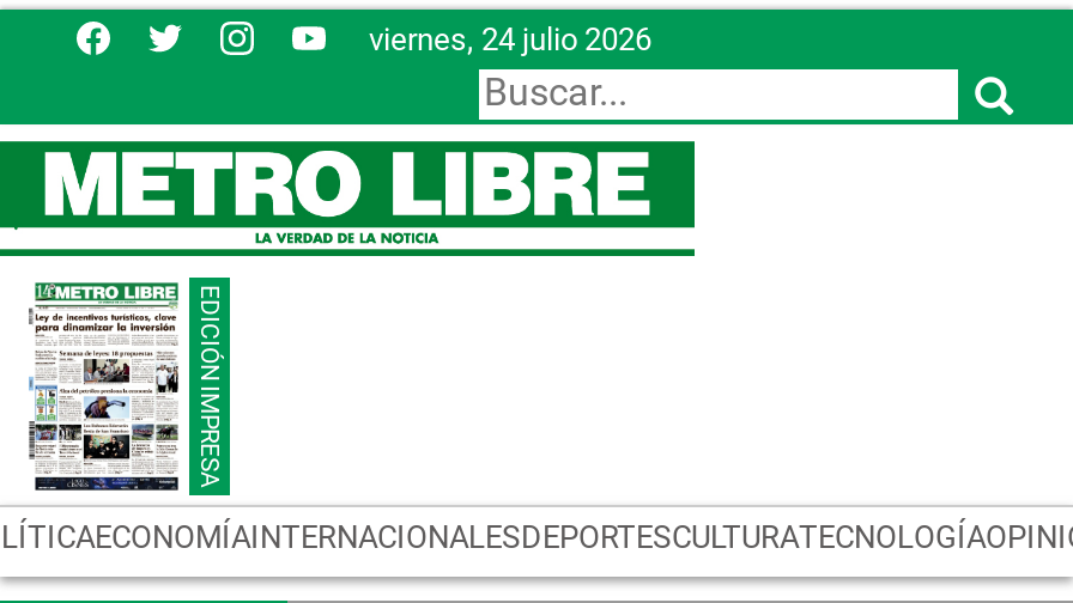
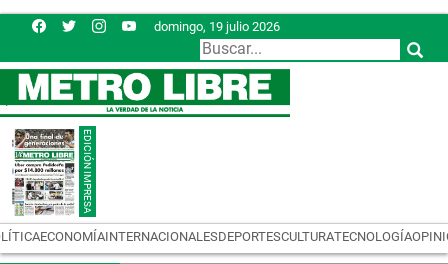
- viernes, 24 julio 2026
+ domingo, 19 julio 2026

- [image]
+ [image]
